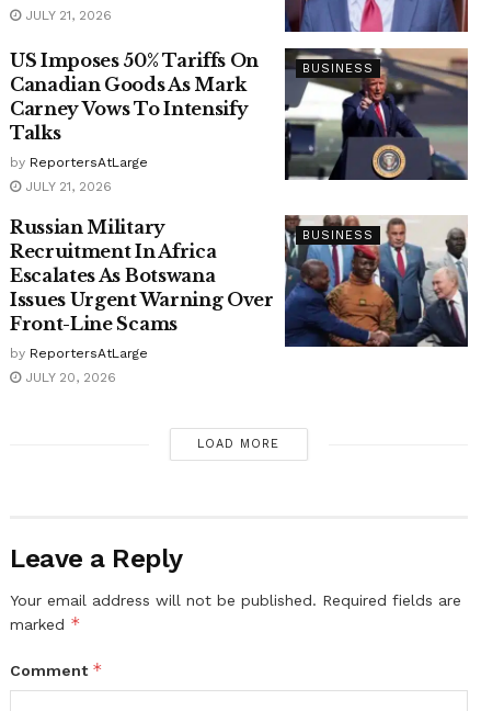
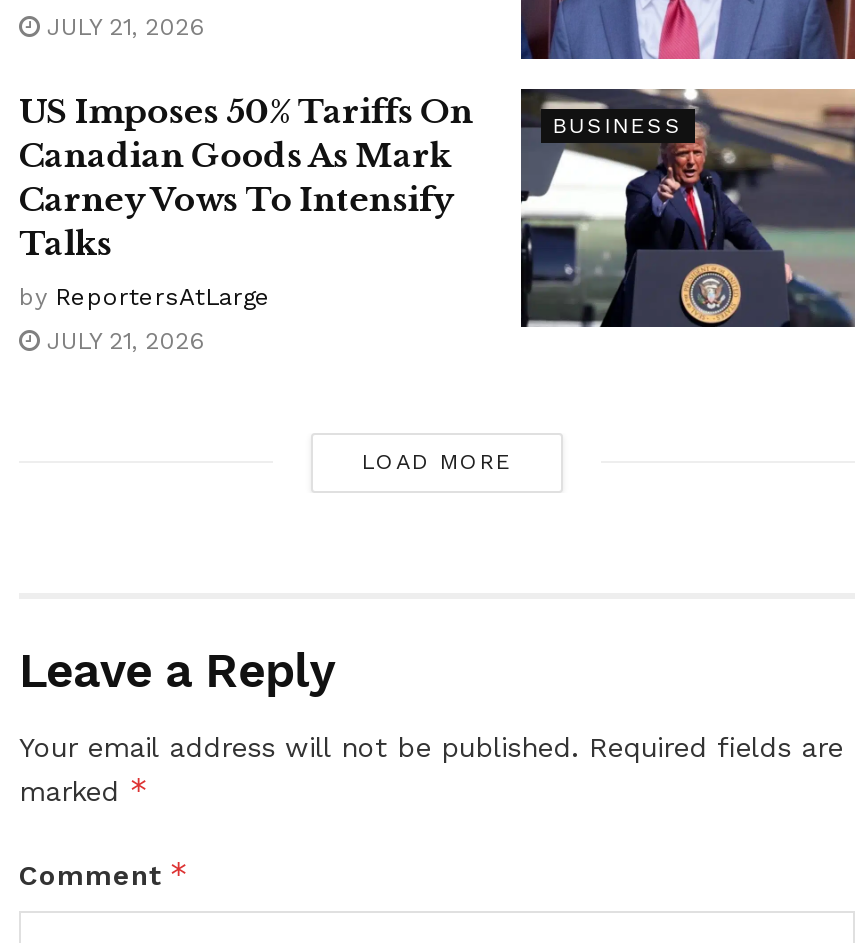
- [image]
- BUSINESS
- Russian Military
- Recruitment In Africa
- Escalates As Botswana
- Issues Urgent Warning Over
- Front-Line Scams
- by ReportersAtLarge
- JULY 20, 2026
